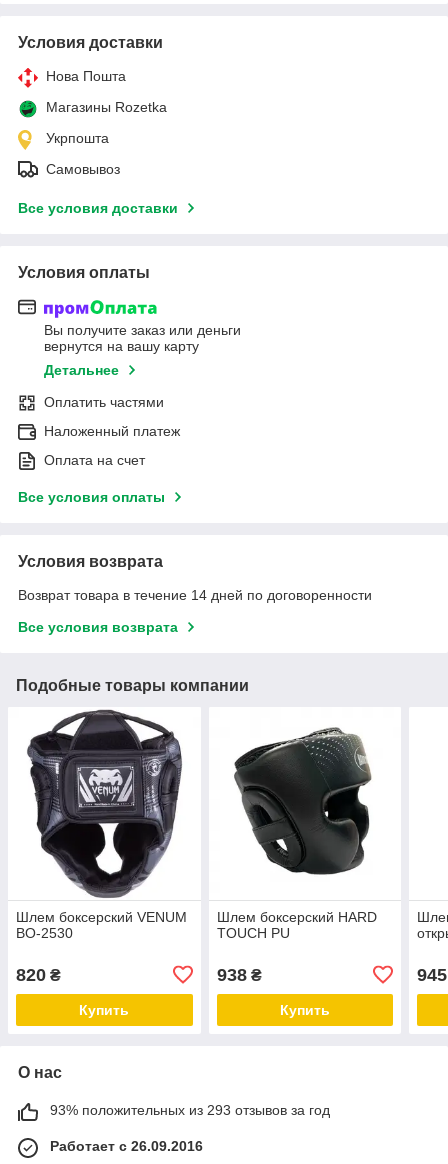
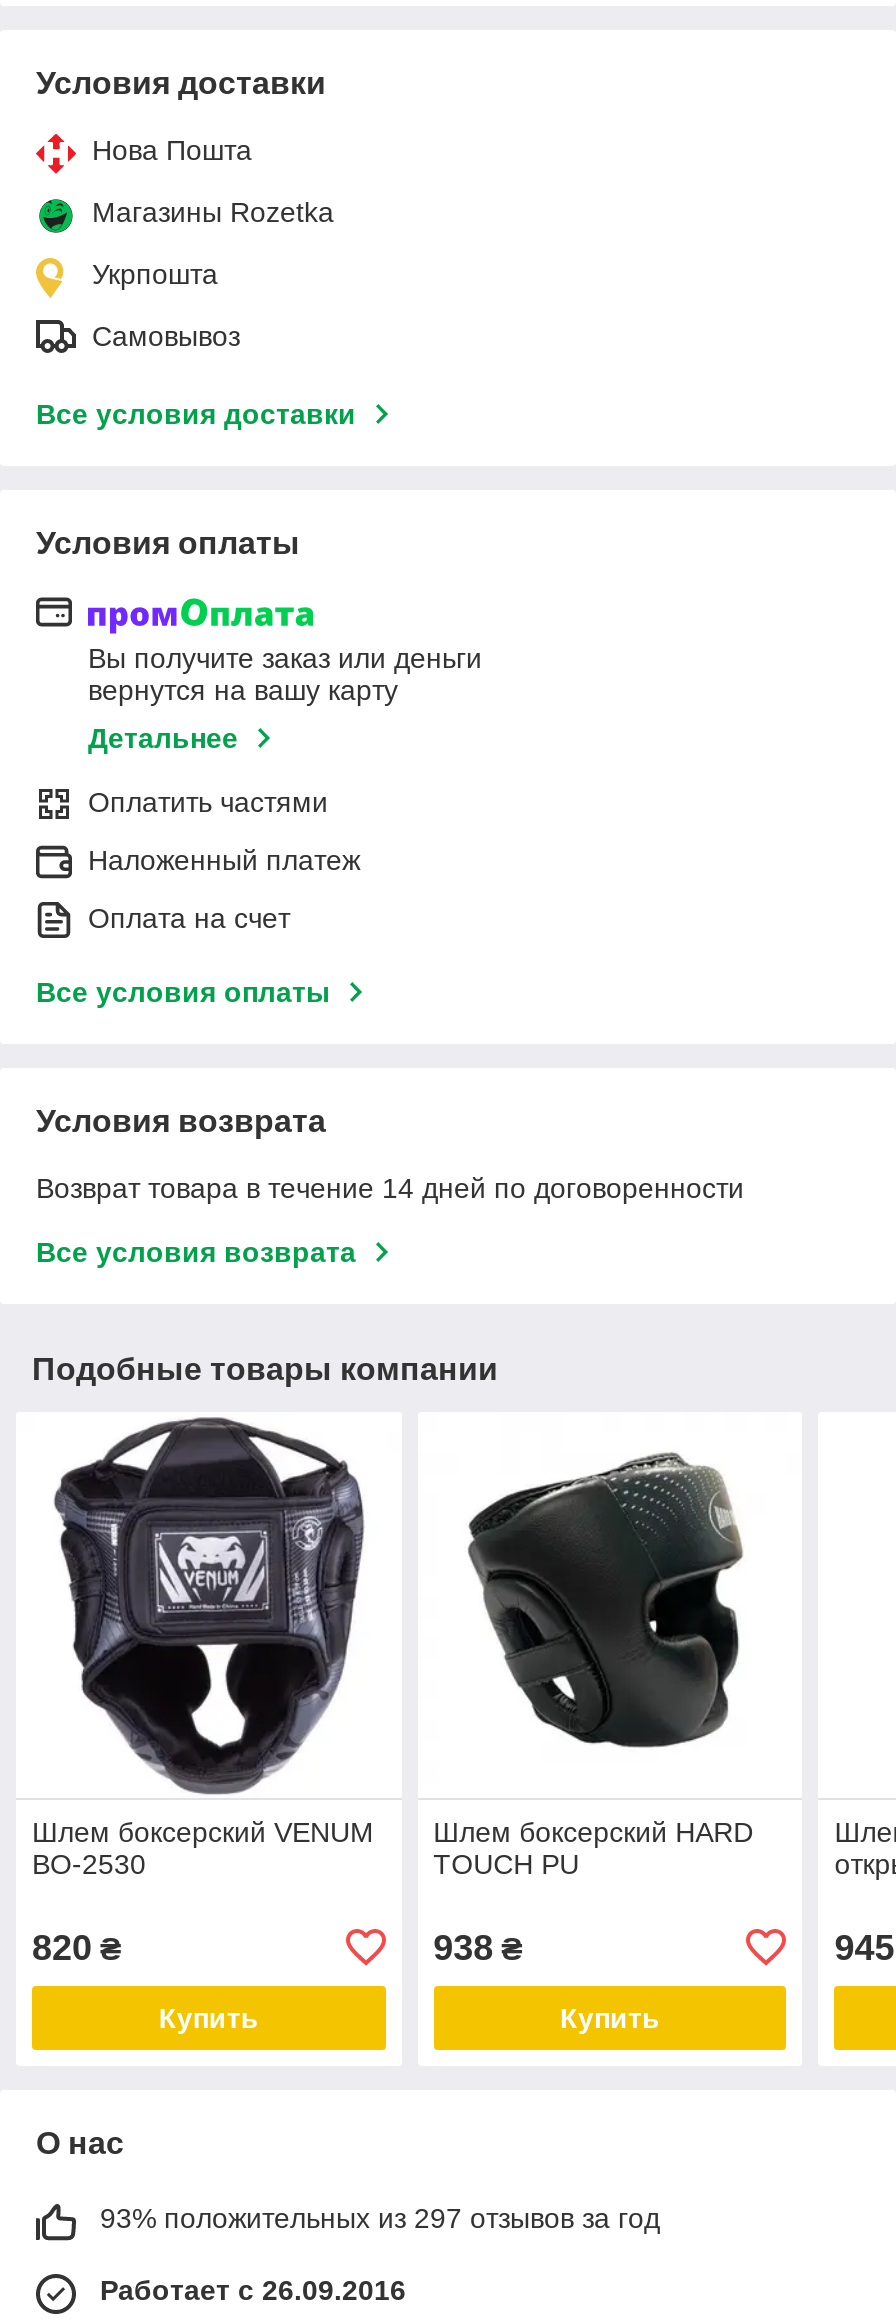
- 93% положительных из 293 отзывов за год
+ 93% положительных из 297 отзывов за год
